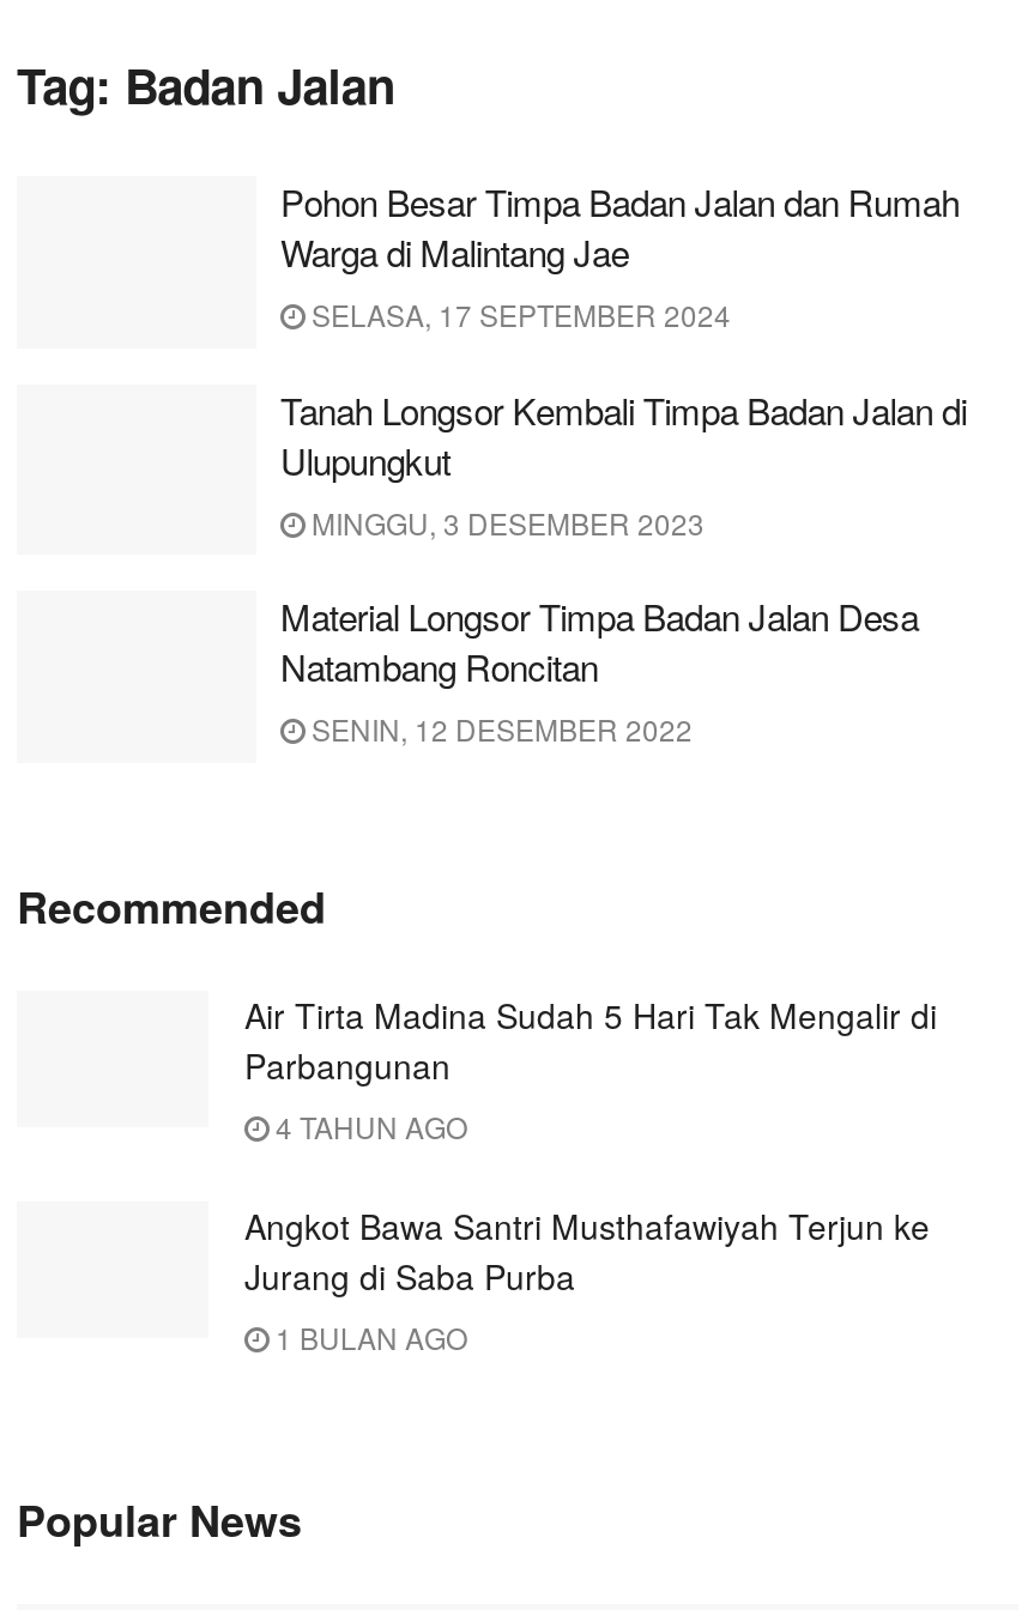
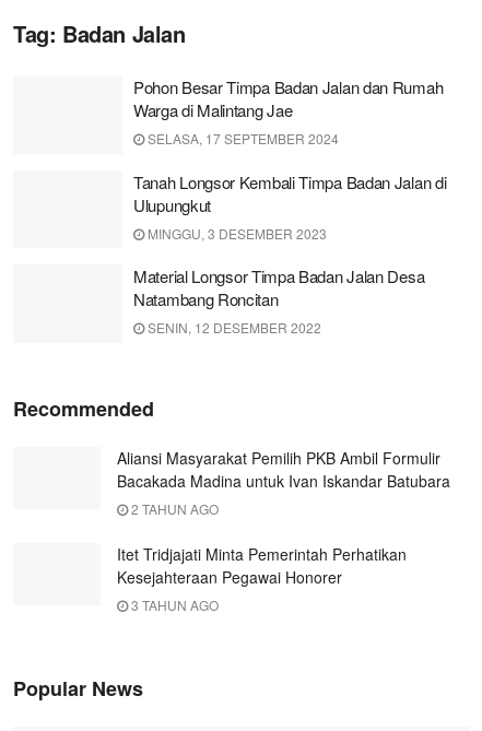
- Air Tirta Madina Sudah 5 Hari Tak Mengalir di
- Parbangunan
- 4 TAHUN AGO
+ Aliansi Masyarakat Pemilih PKB Ambil Formulir
+ Bacakada Madina untuk Ivan Iskandar Batubara
+ 2 TAHUN AGO

- Angkot Bawa Santri Musthafawiyah Terjun ke
- Jurang di Saba Purba
- 1 BULAN AGO
+ Itet Tridjajati Minta Pemerintah Perhatikan
+ Kesejahteraan Pegawai Honorer
+ 3 TAHUN AGO
